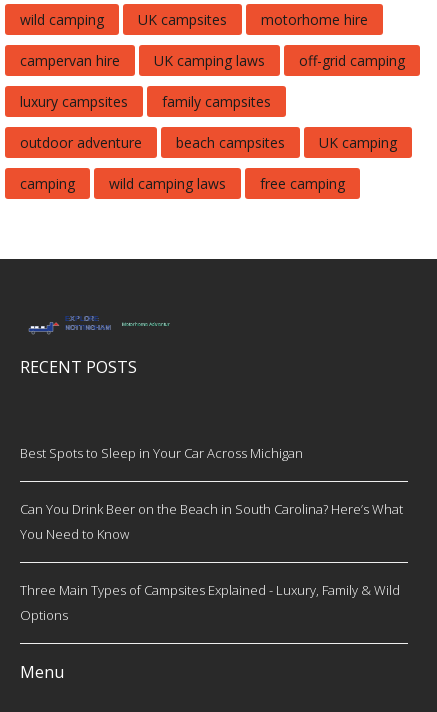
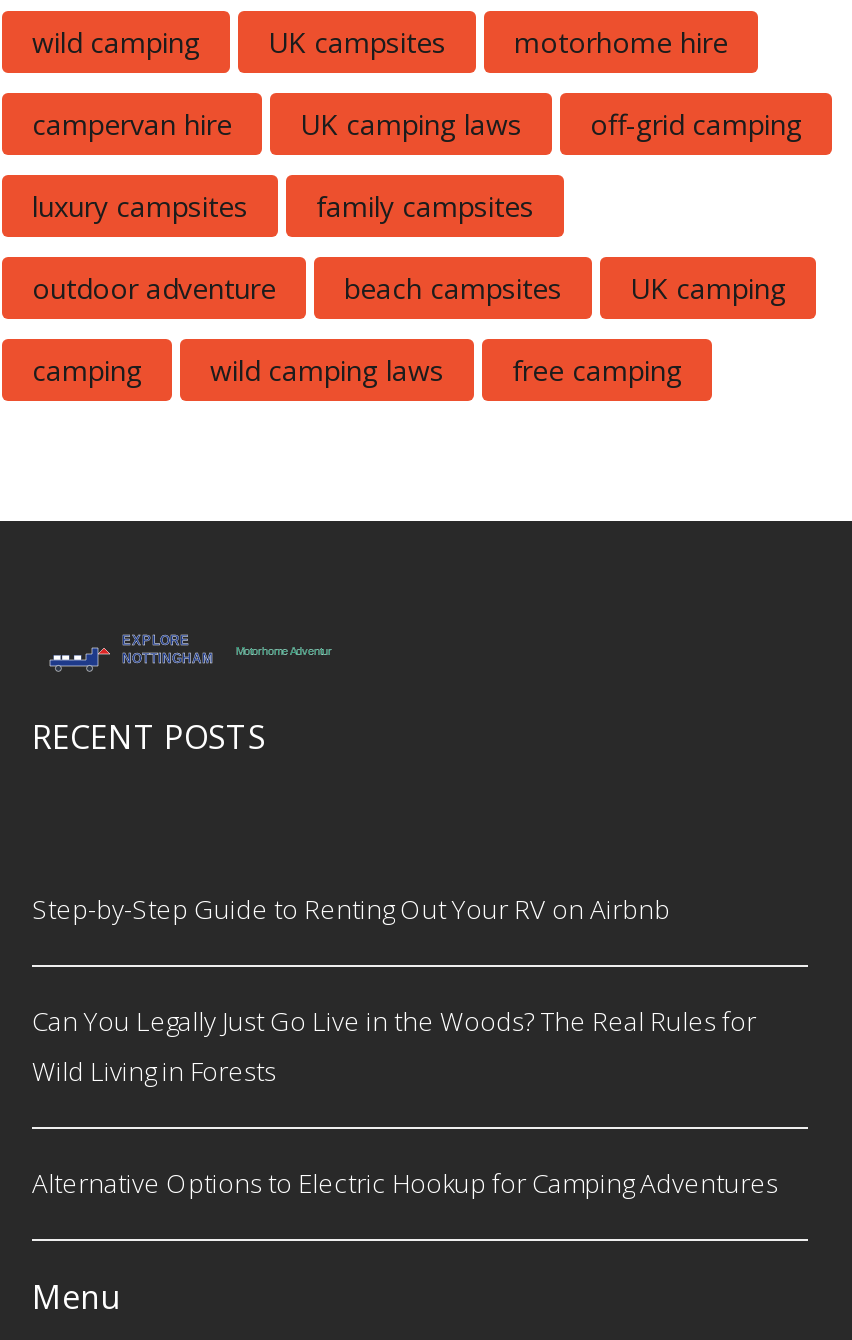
- Best Spots to Sleep in Your Car Across Michigan
+ Step-by-Step Guide to Renting Out Your RV on Airbnb

- Can You Drink Beer on the Beach in South Carolina? Here’s What
- You Need to Know
+ Can You Legally Just Go Live in the Woods? The Real Rules for
+ Wild Living in Forests

- Three Main Types of Campsites Explained - Luxury, Family & Wild
- Options
+ Alternative Options to Electric Hookup for Camping Adventures
